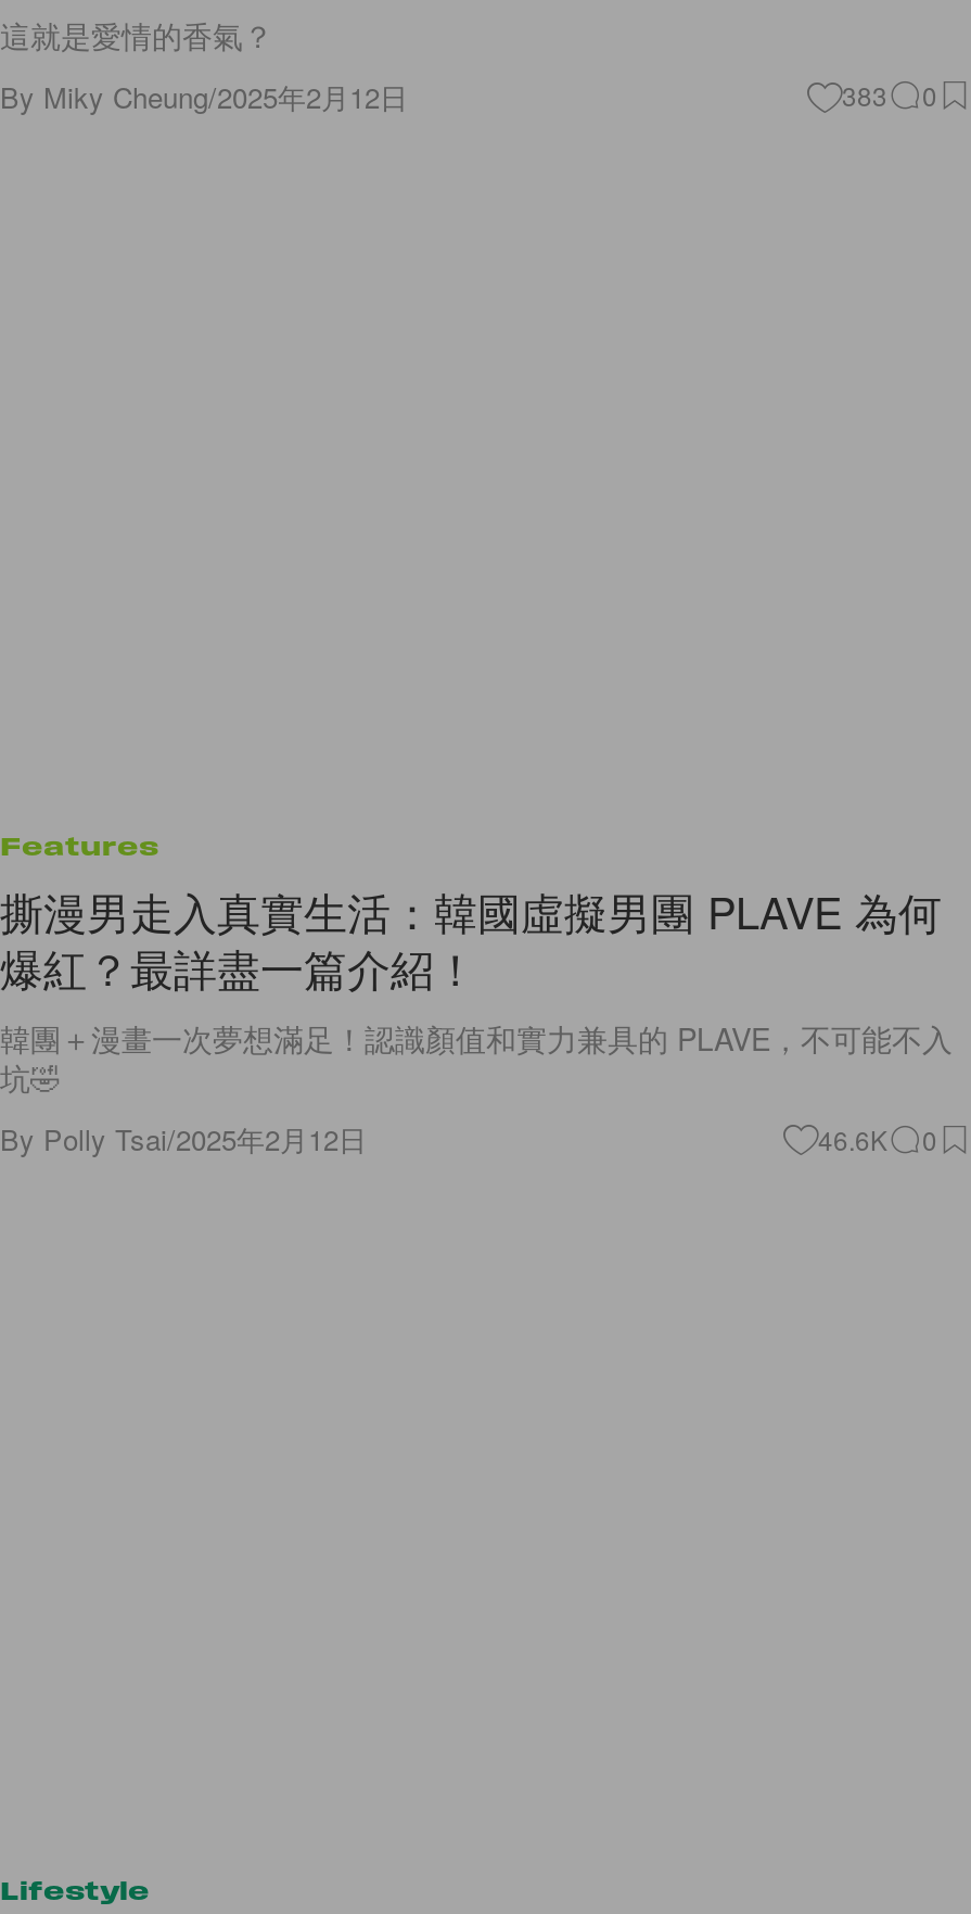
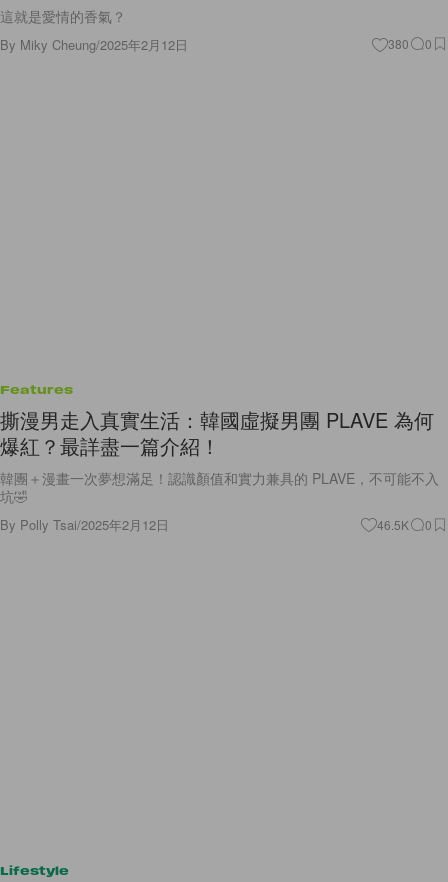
- 383 0
+ 380 0

- 46.6K 0
+ 46.5K 0
